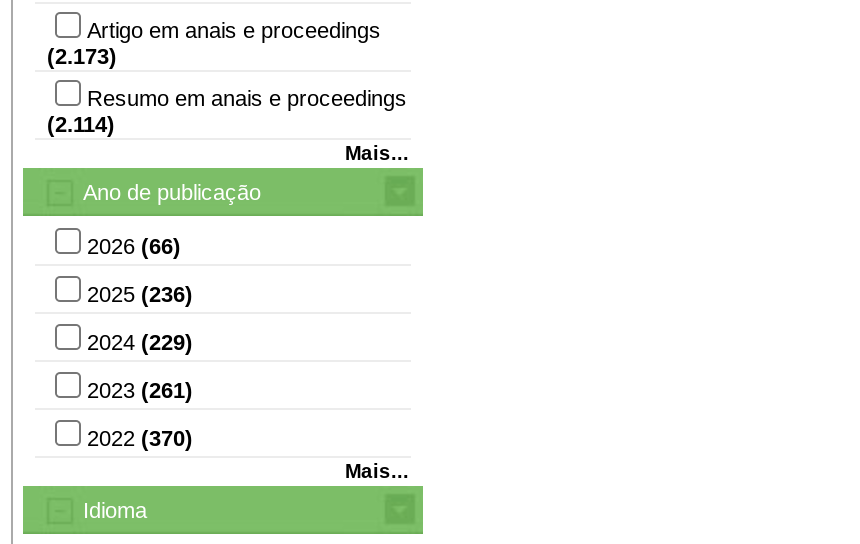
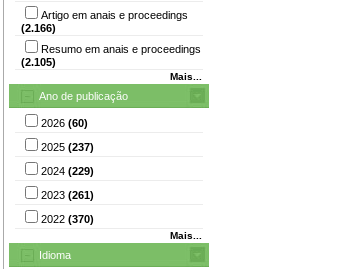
- (2.173)
+ (2.166)

- (2.114)
+ (2.105)

- 2026 (66)
+ 2026 (60)

- 2025 (236)
+ 2025 (237)
